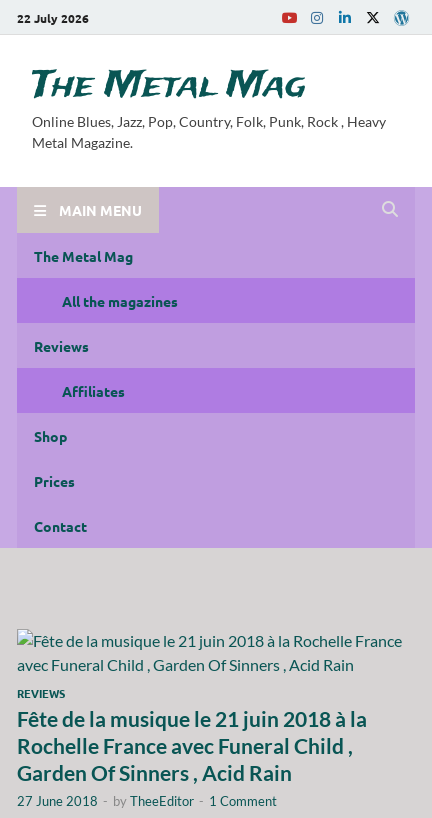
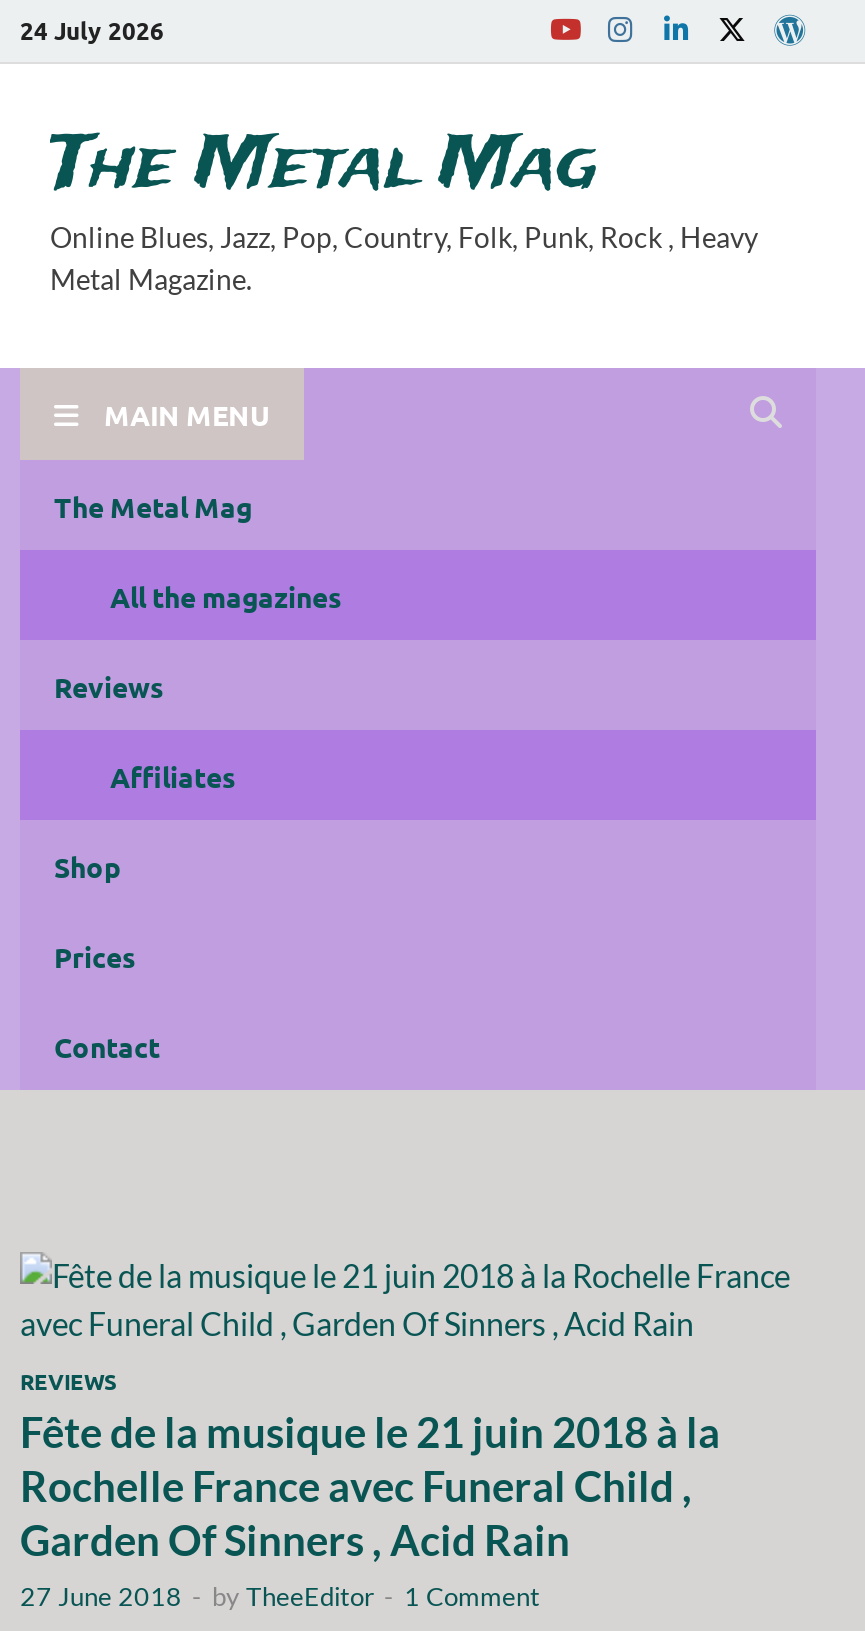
- 22 July 2026
+ 24 July 2026
